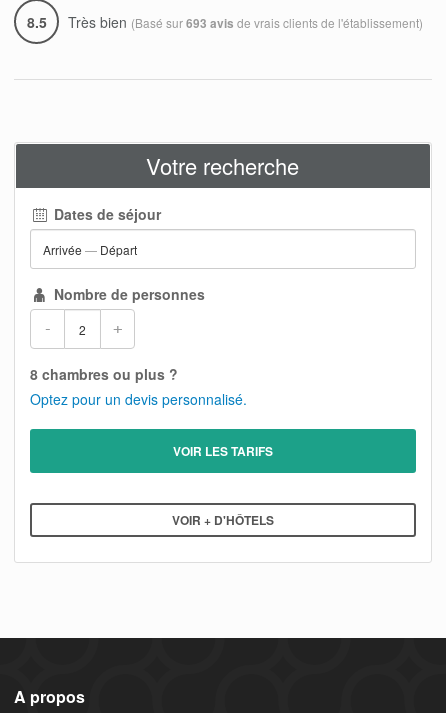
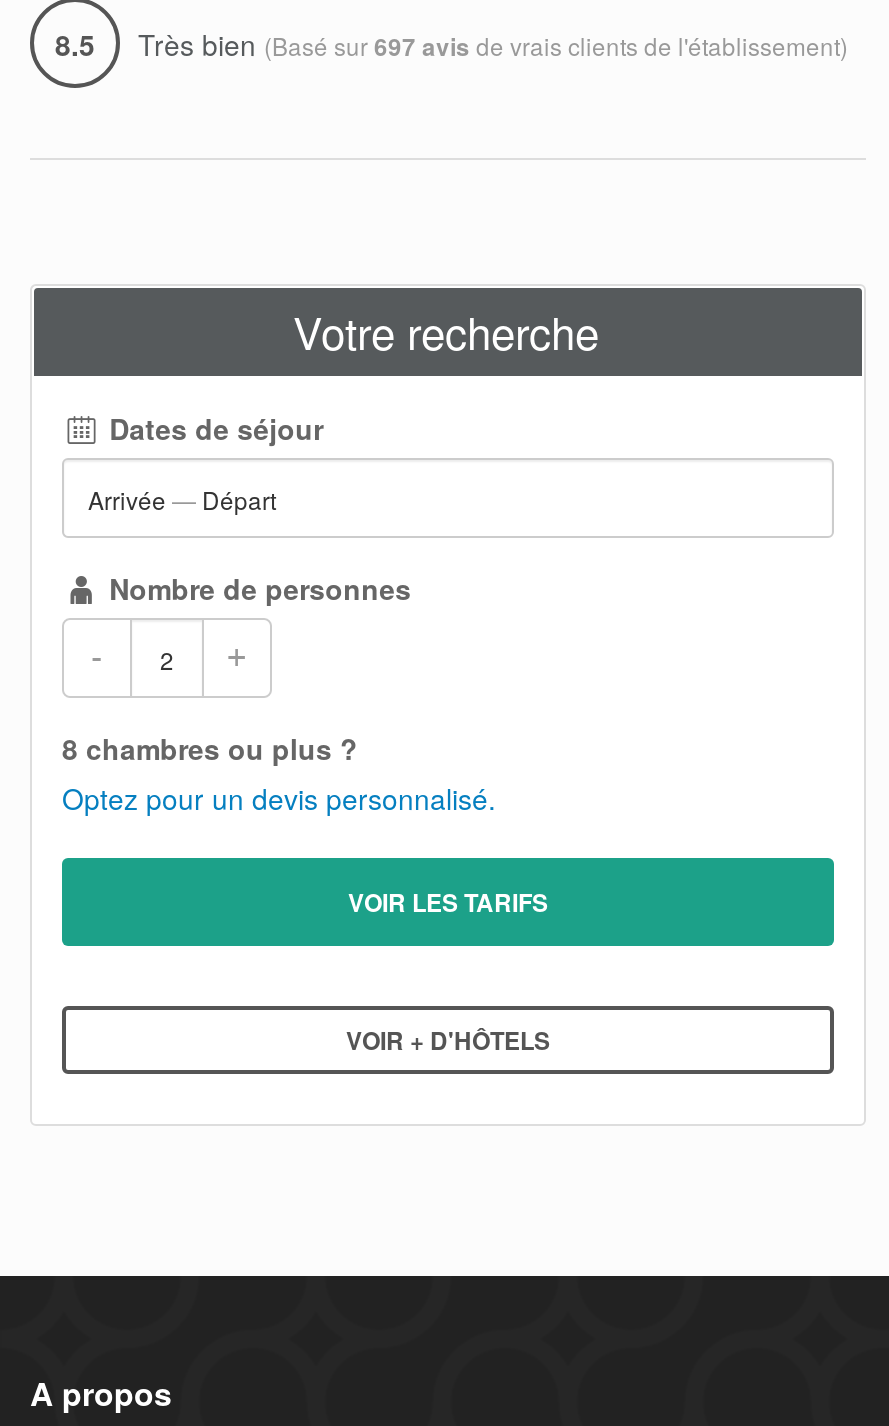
- Très bien (Basé sur 693 avis de vrais clients de l'établissement)
+ Très bien (Basé sur 697 avis de vrais clients de l'établissement)
